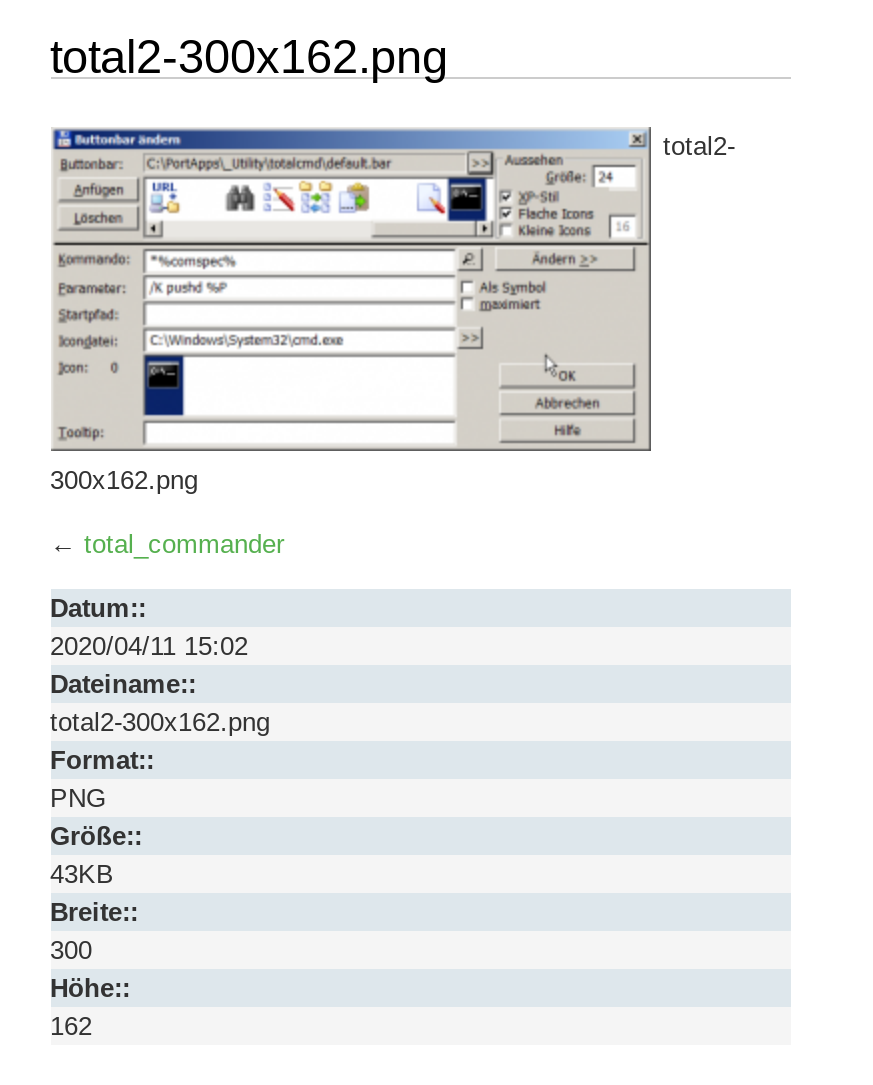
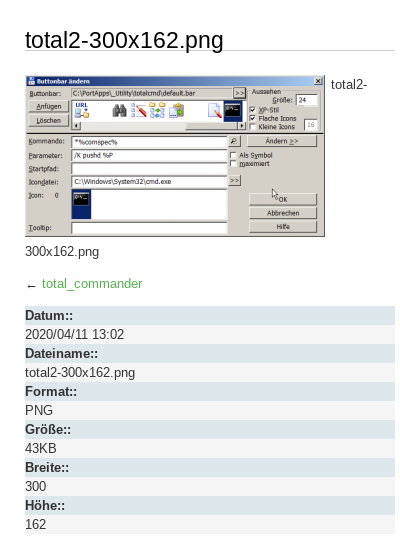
- 2020/04/11 15:02
+ 2020/04/11 13:02
